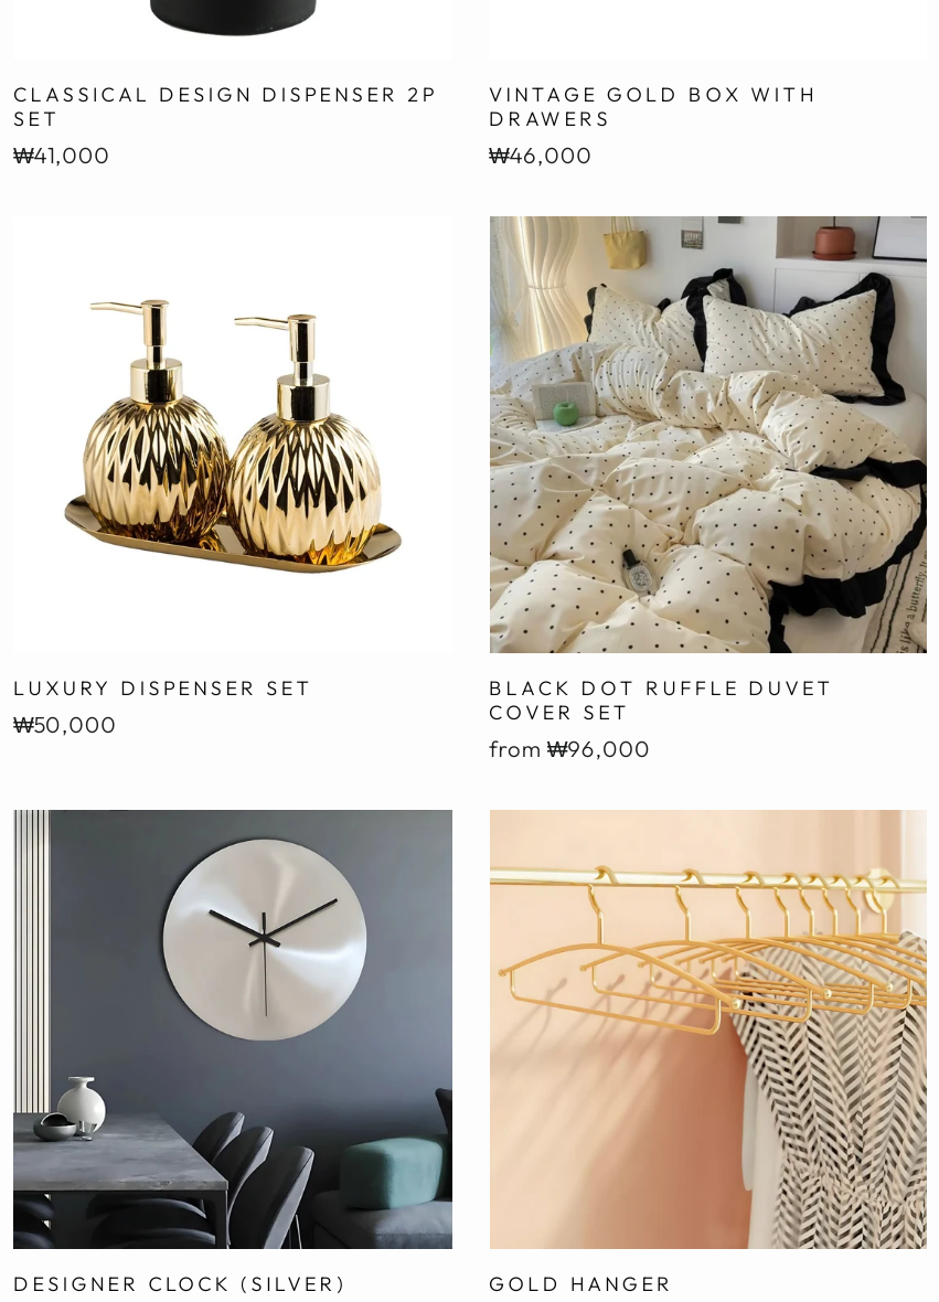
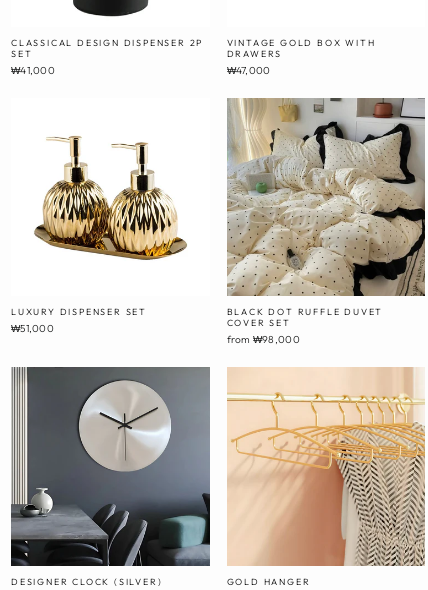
- ₩46,000
+ ₩47,000

- ₩50,000
+ ₩51,000

- from ₩96,000
+ from ₩98,000
